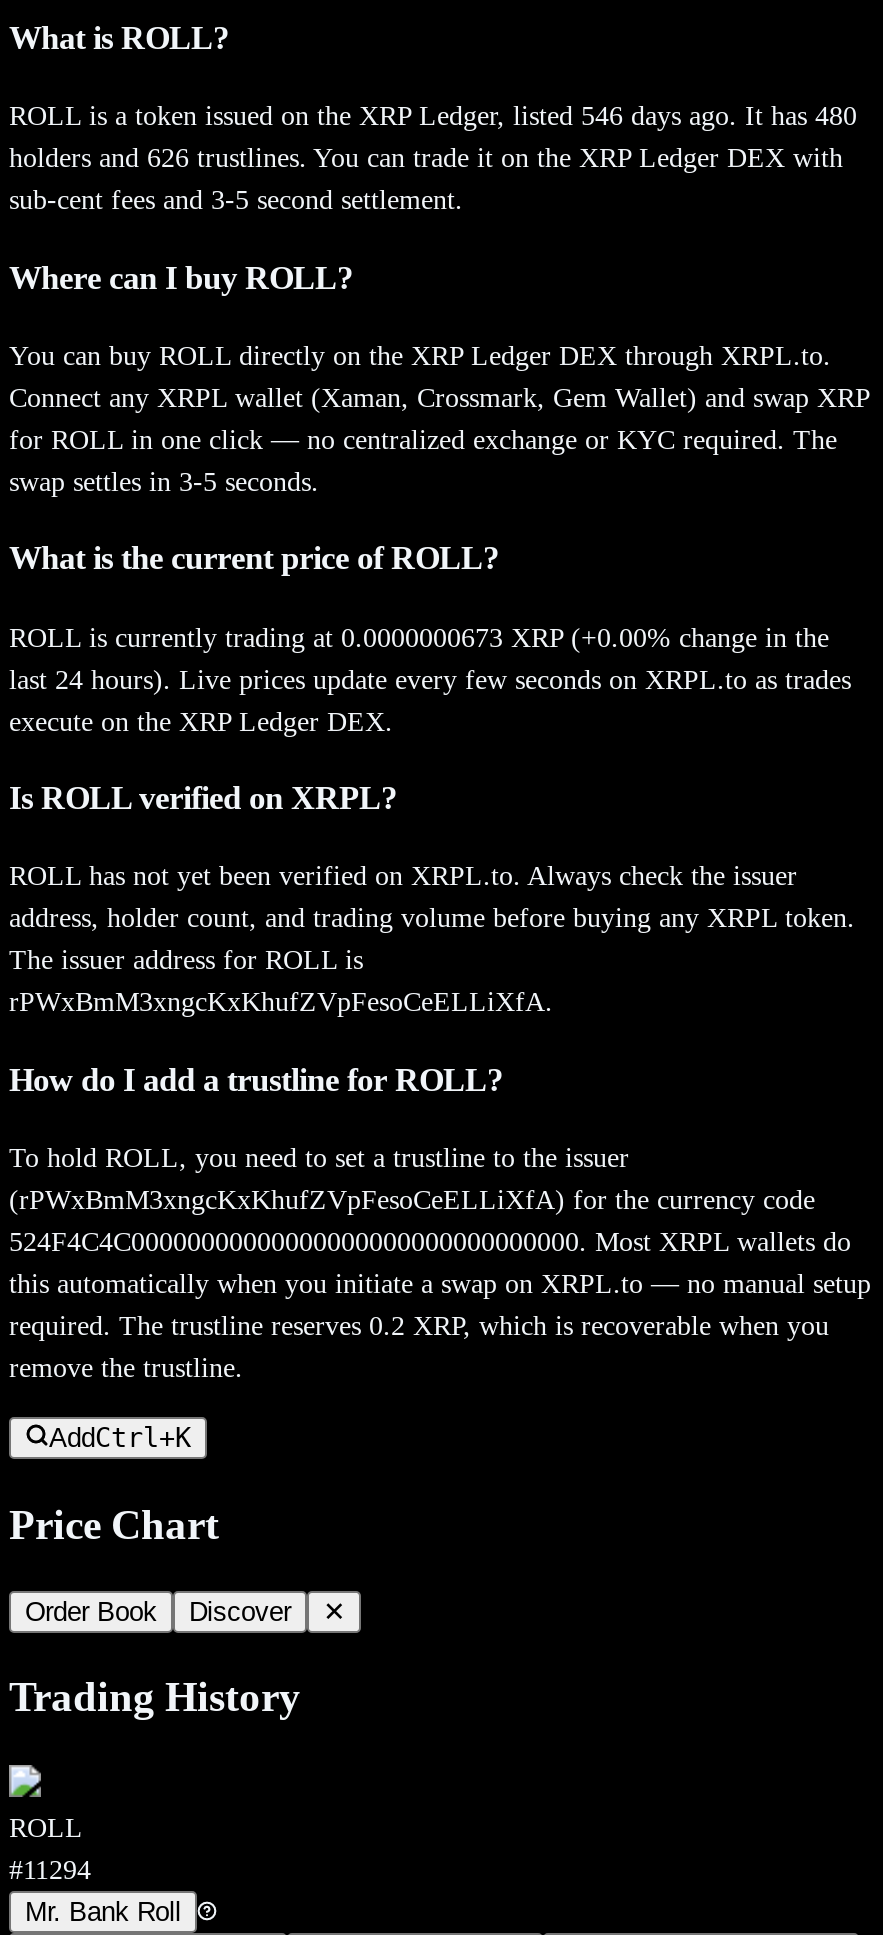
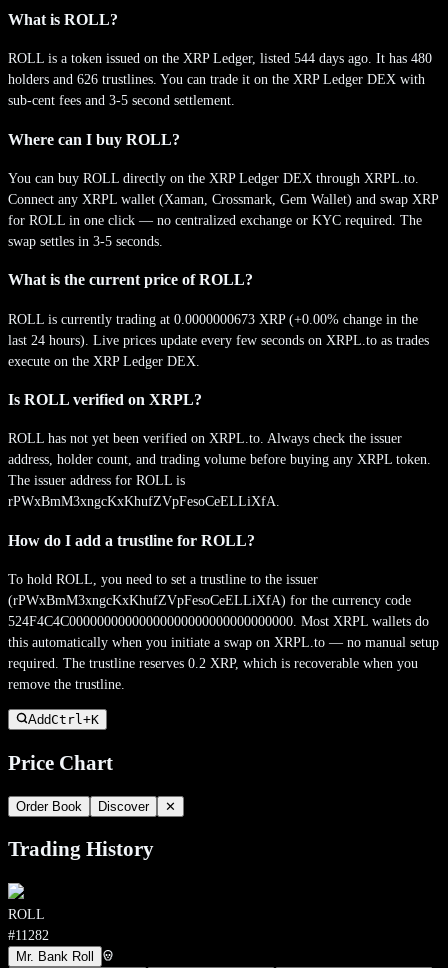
- ROLL is a token issued on the XRP Ledger, listed 546 days ago. It has 480
+ ROLL is a token issued on the XRP Ledger, listed 544 days ago. It has 480

- #11294
+ #11282
